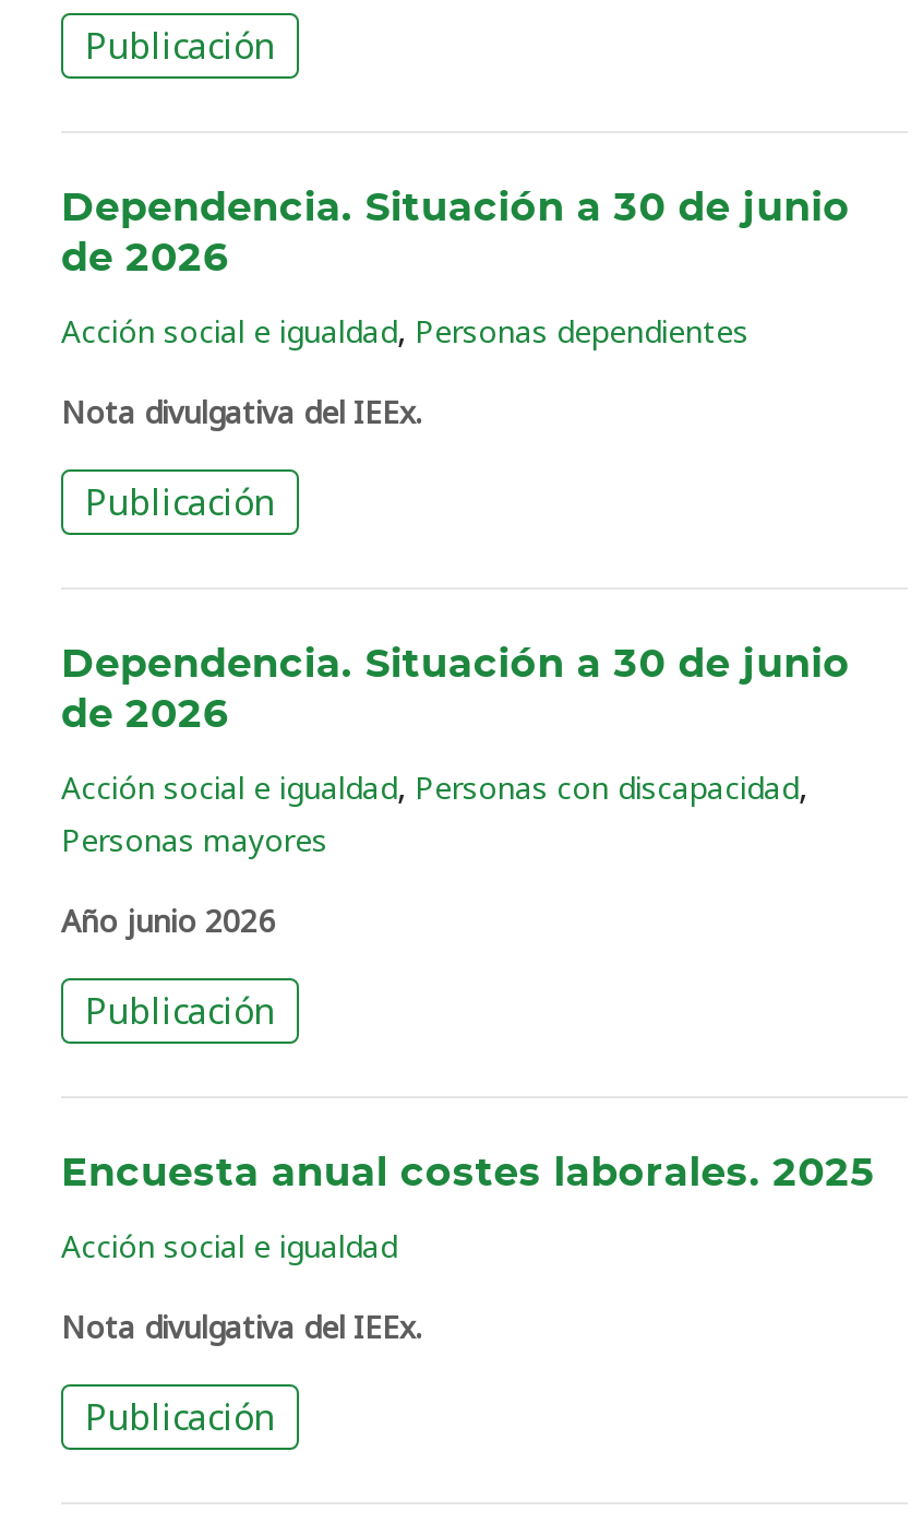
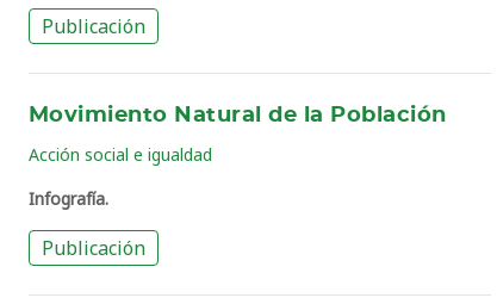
- Dependencia. Situación a 30 de junio
- de 2026
- Acción social e igualdad, Personas dependientes
- Nota divulgativa del IEEx.
- Publicación
- Dependencia. Situación a 30 de junio
- de 2026
- Acción social e igualdad, Personas con discapacidad,
- Personas mayores
- Año junio 2026
- Publicación
- Encuesta anual costes laborales. 2025
+ Movimiento Natural de la Población

- Nota divulgativa del IEEx.
+ Infografía.
